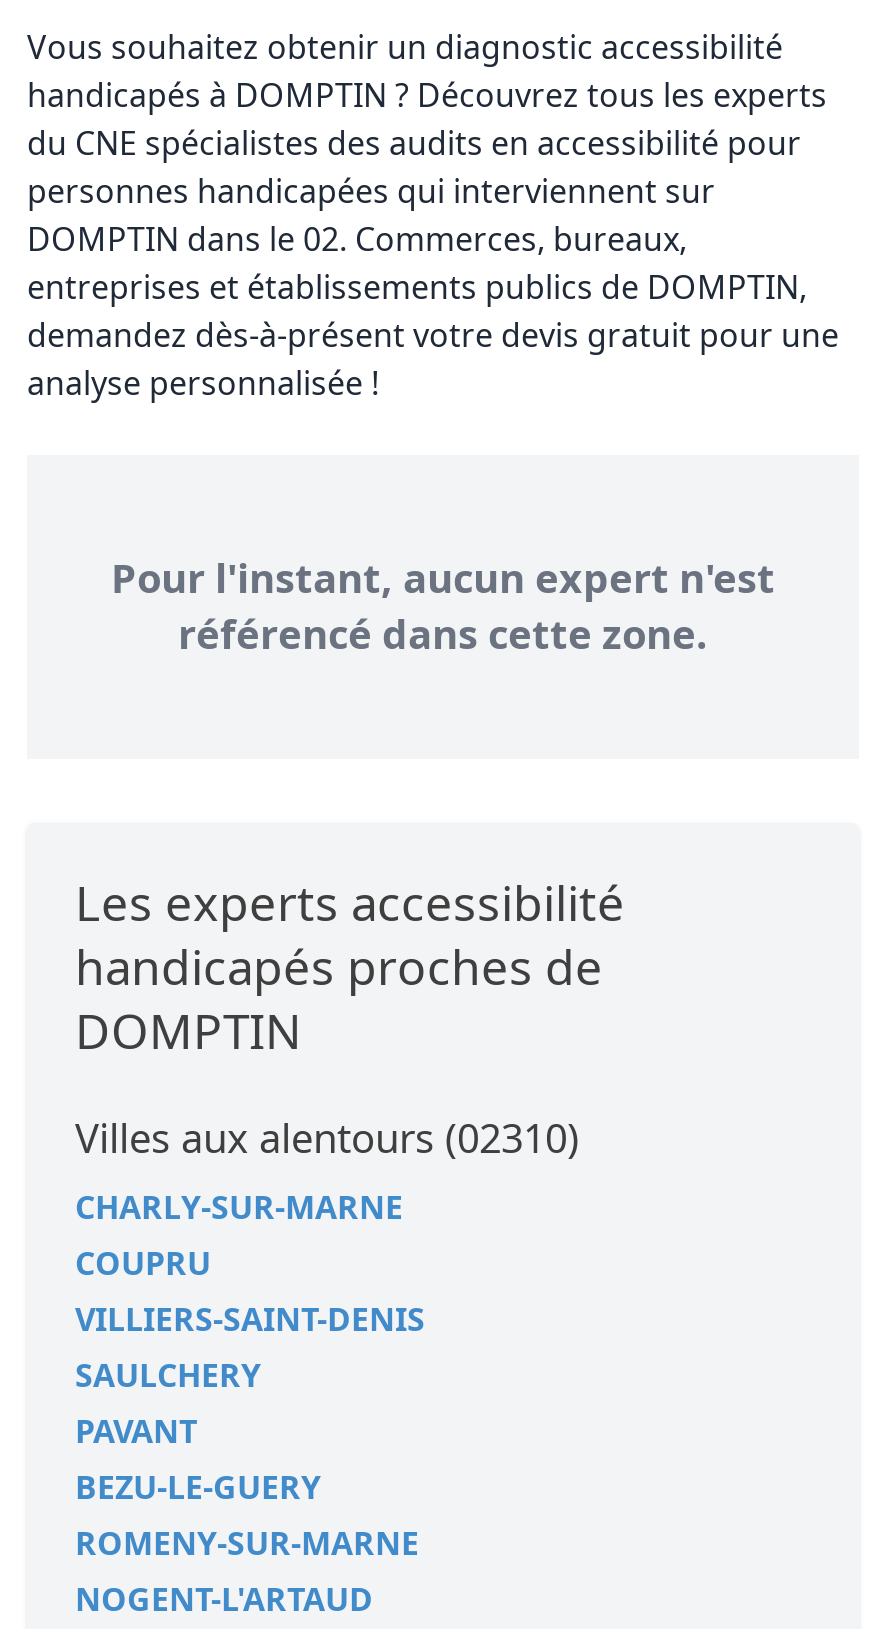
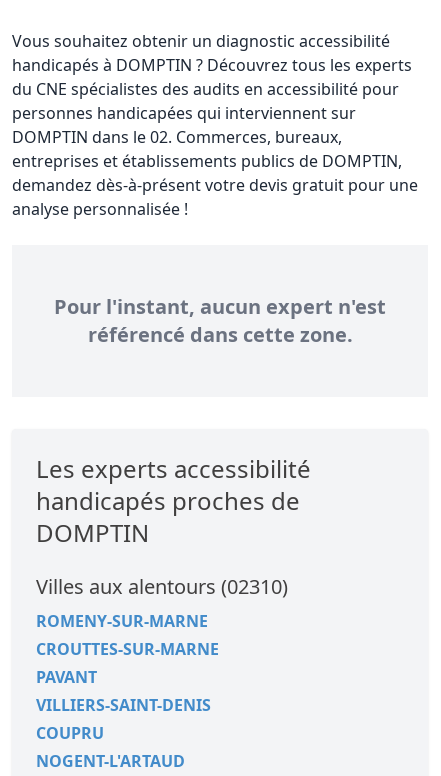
- CHARLY-SUR-MARNE
- SAULCHERY
- BEZU-LE-GUERY

moved down: PAVANT | VILLIERS-SAINT-DENIS | COUPRU

moved up: ROMENY-SUR-MARNE

+ CROUTTES-SUR-MARNE
